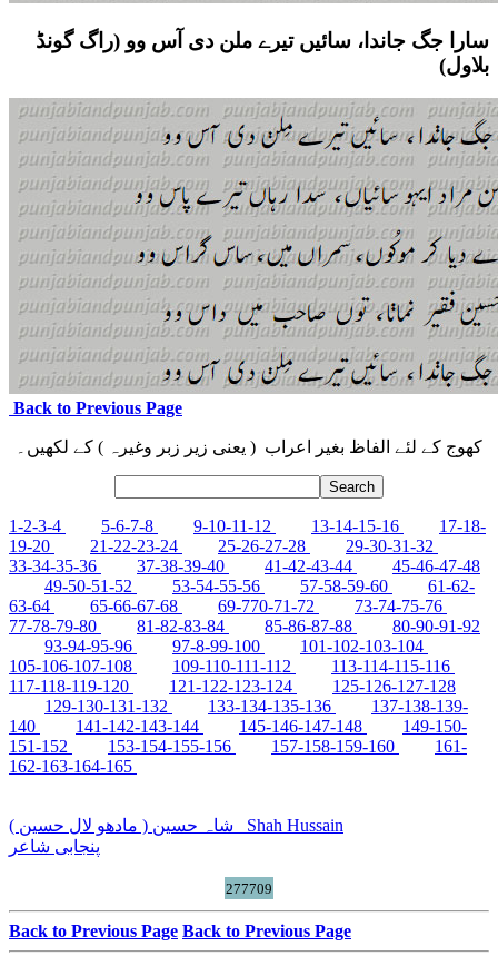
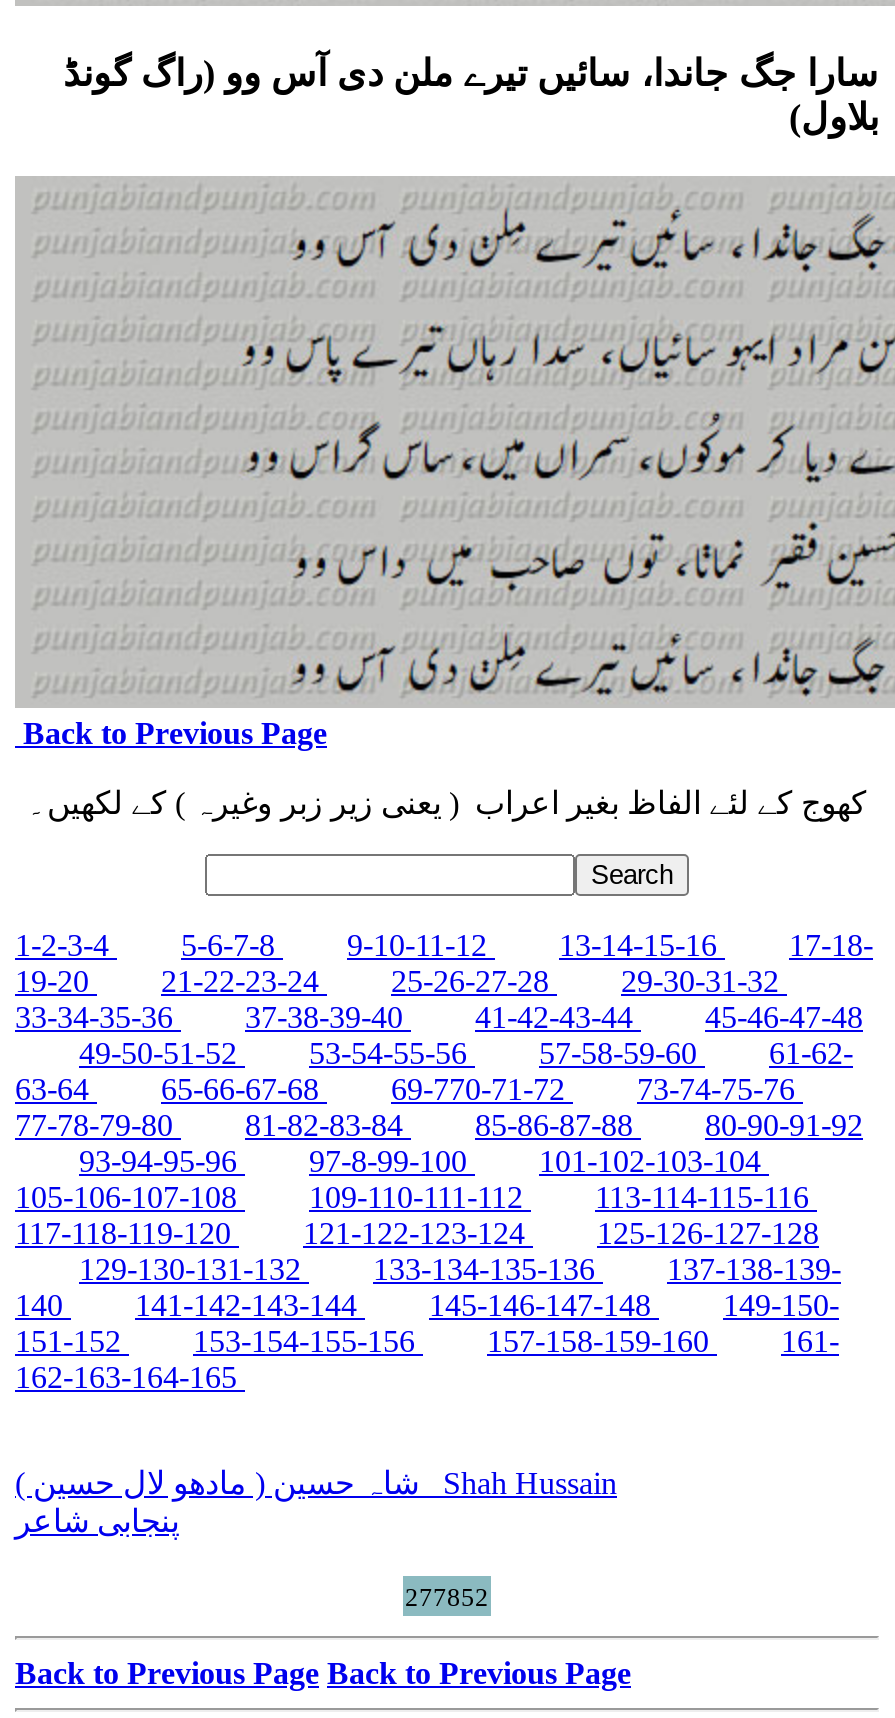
- 277709
+ 277852
